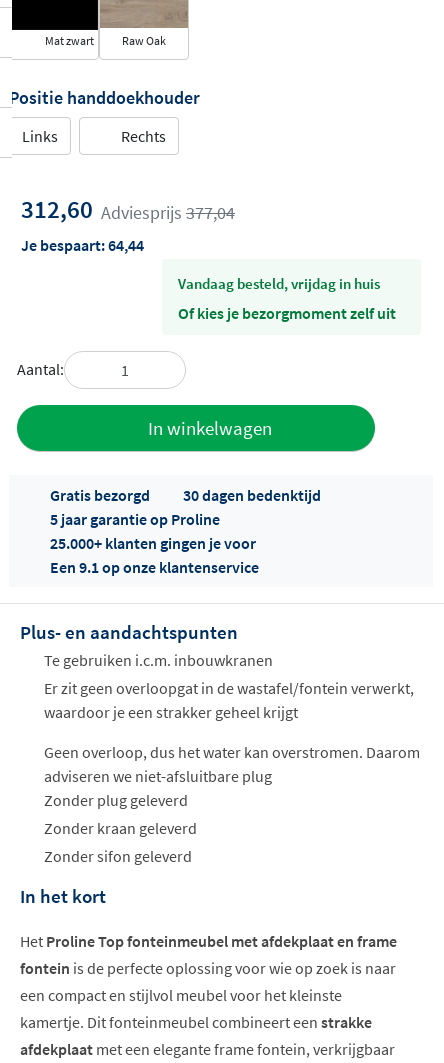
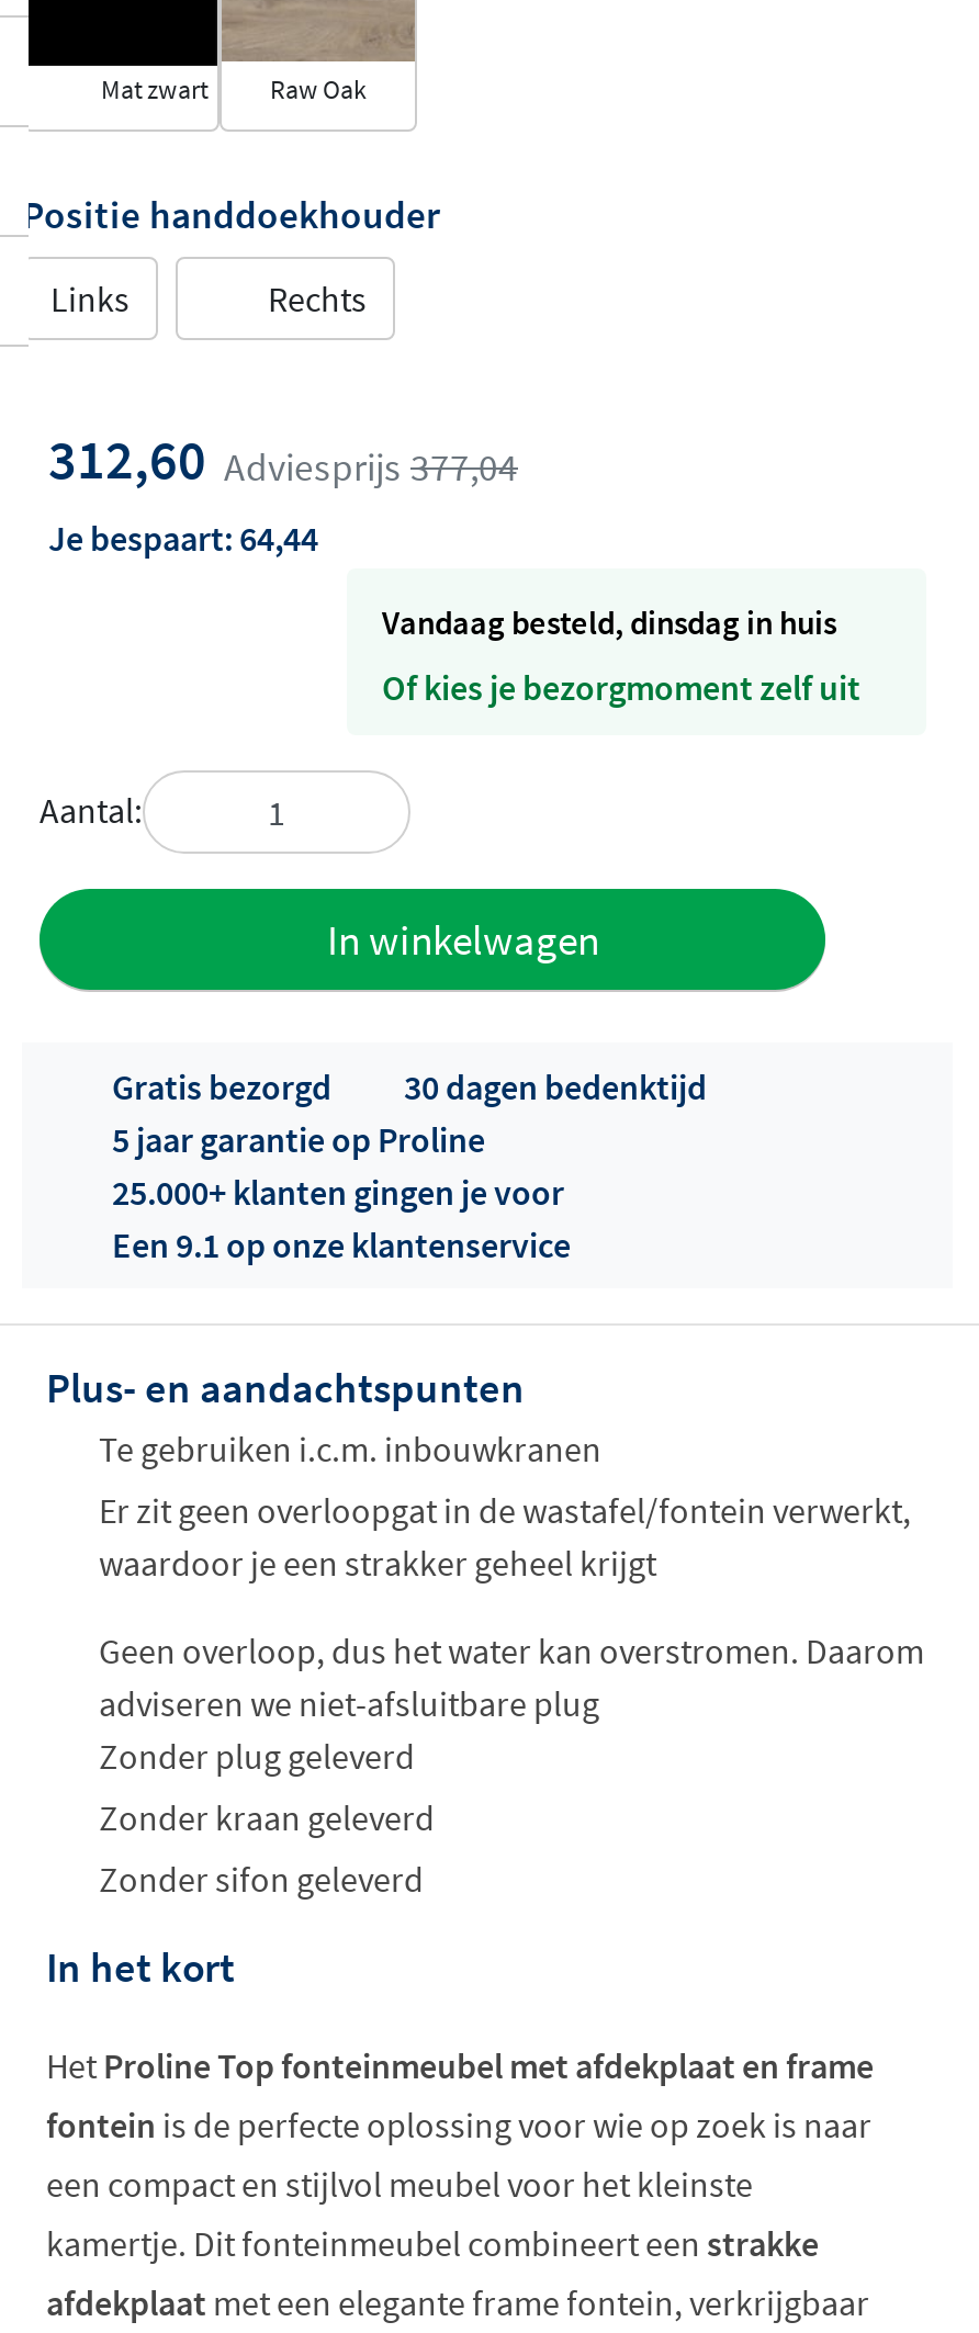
- vandaag besteld, vrijdag in huis
+ vandaag besteld, dinsdag in huis
